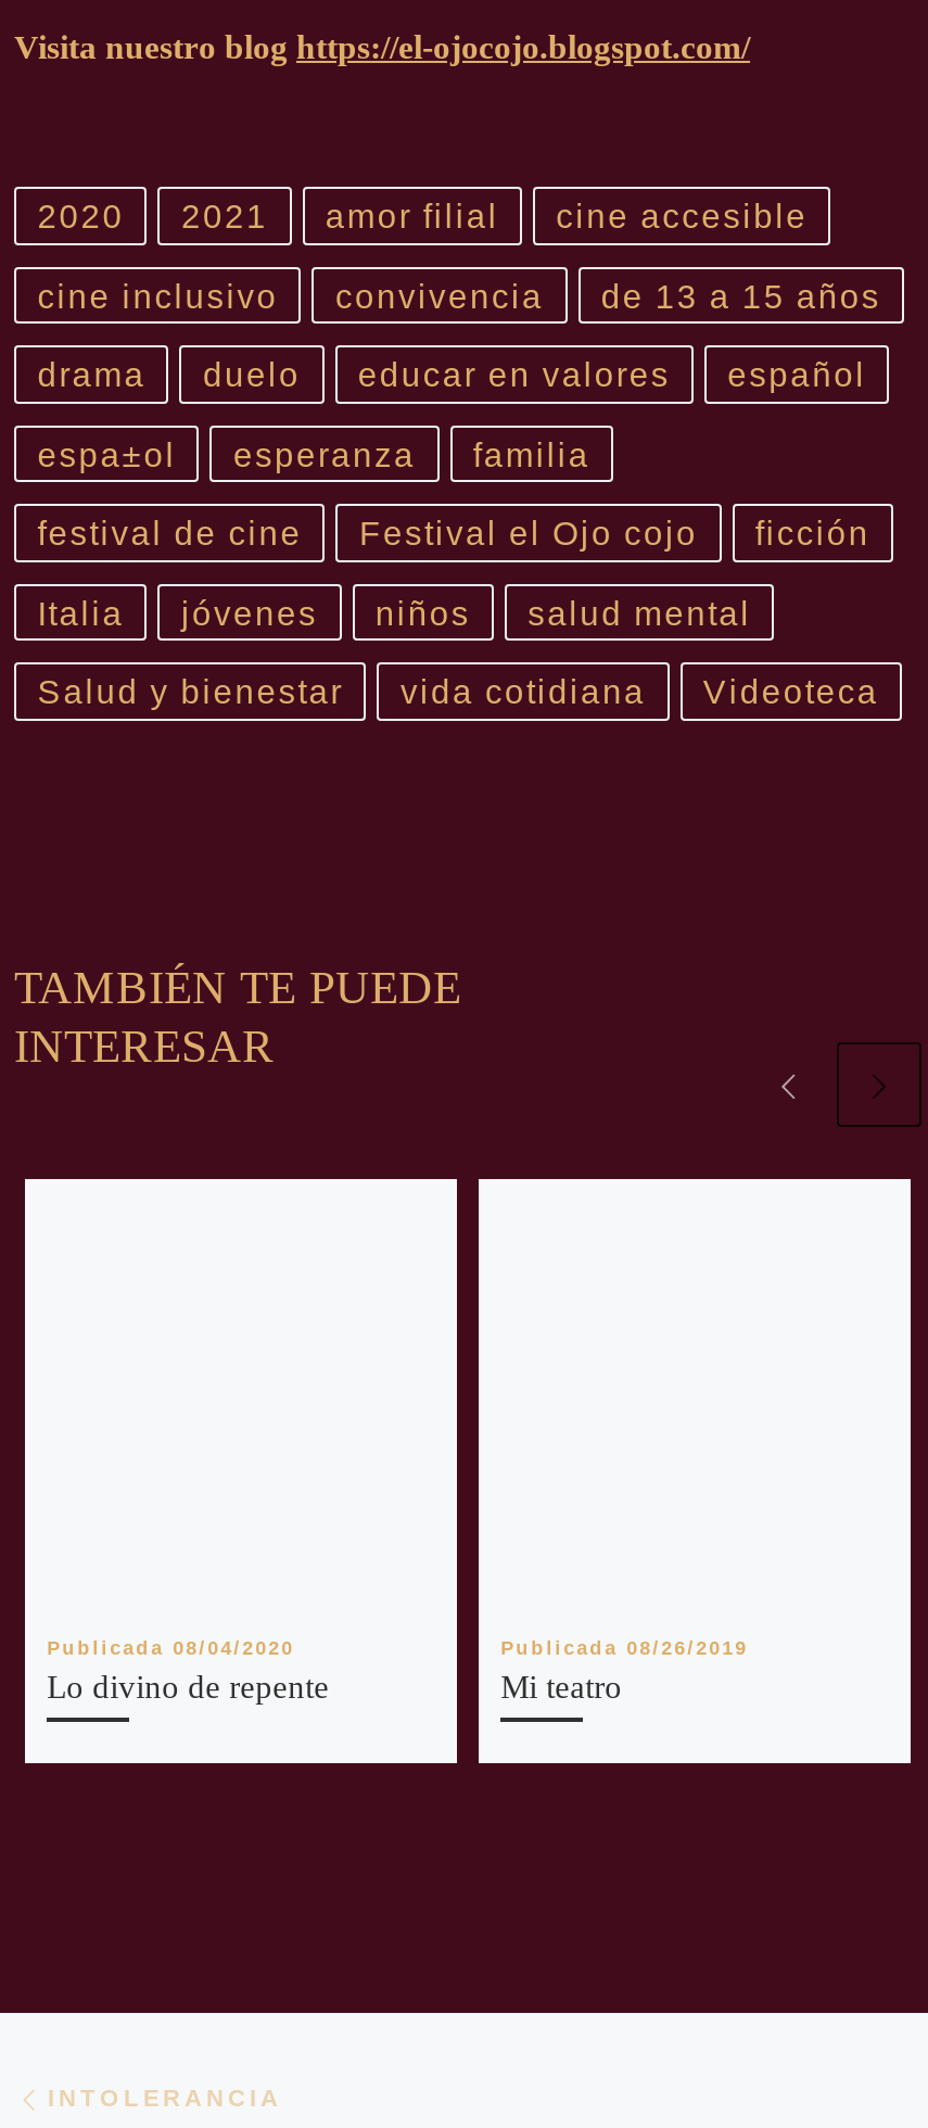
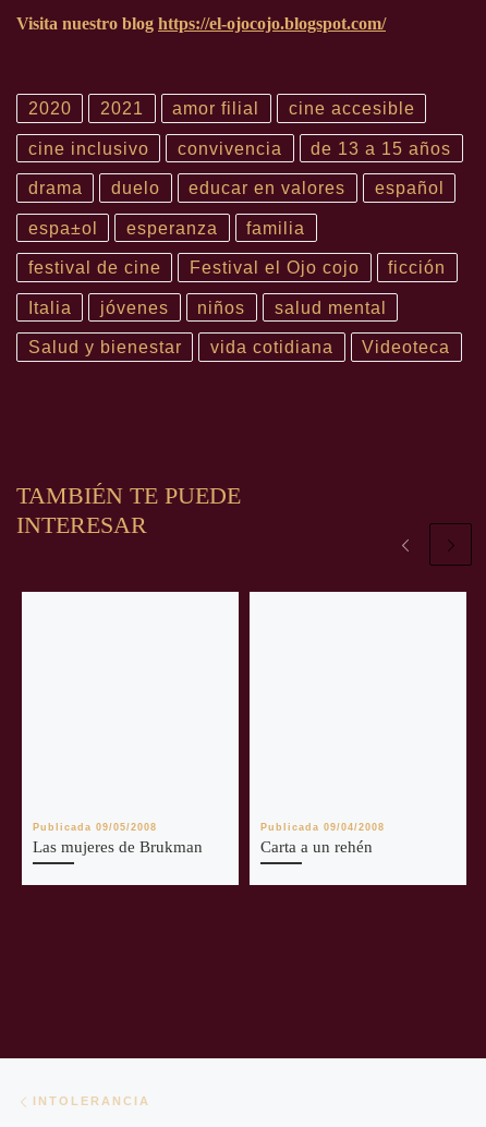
- Publicada 08/04/2020
- Lo divino de repente
+ Publicada 09/05/2008
+ Las mujeres de Brukman

- Publicada 08/26/2019
- Mi teatro
+ Publicada 09/04/2008
+ Carta a un rehén
